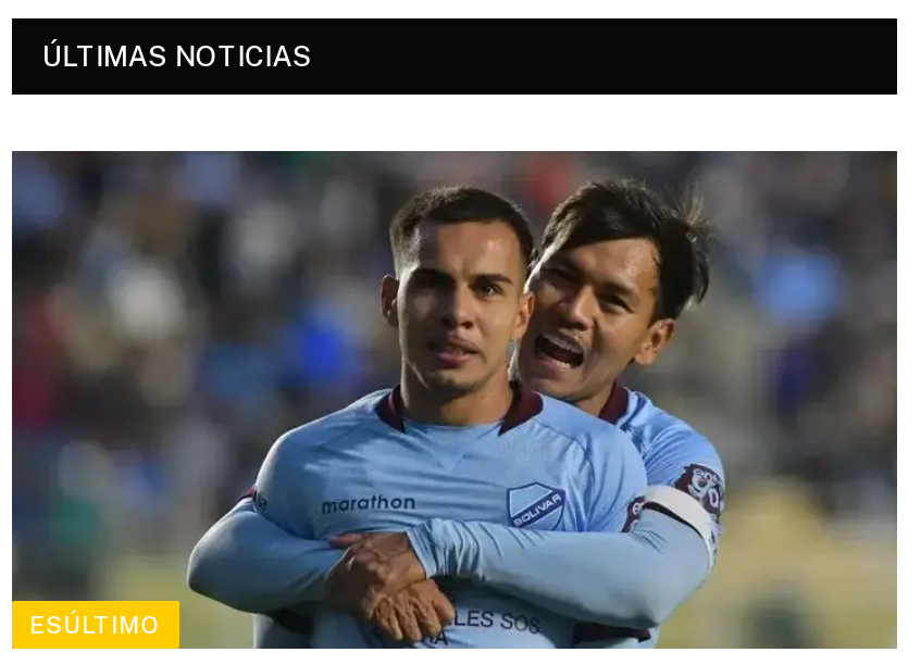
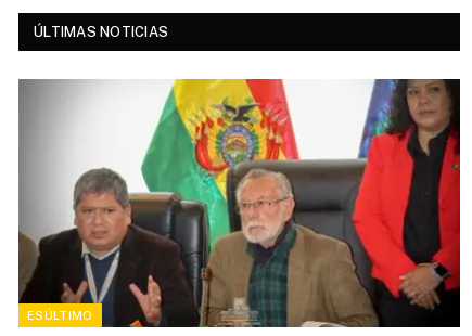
- [image]
+ [image]
